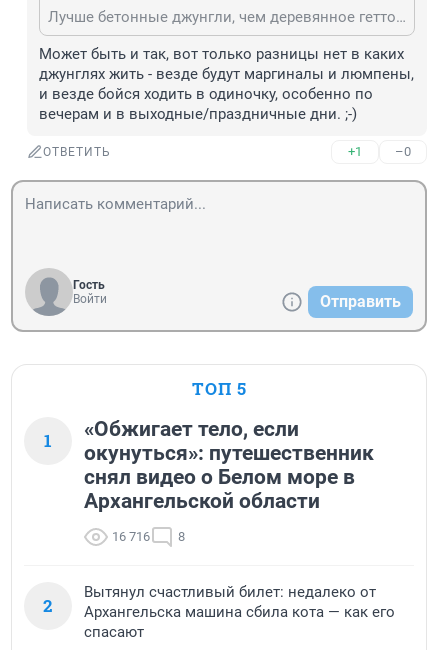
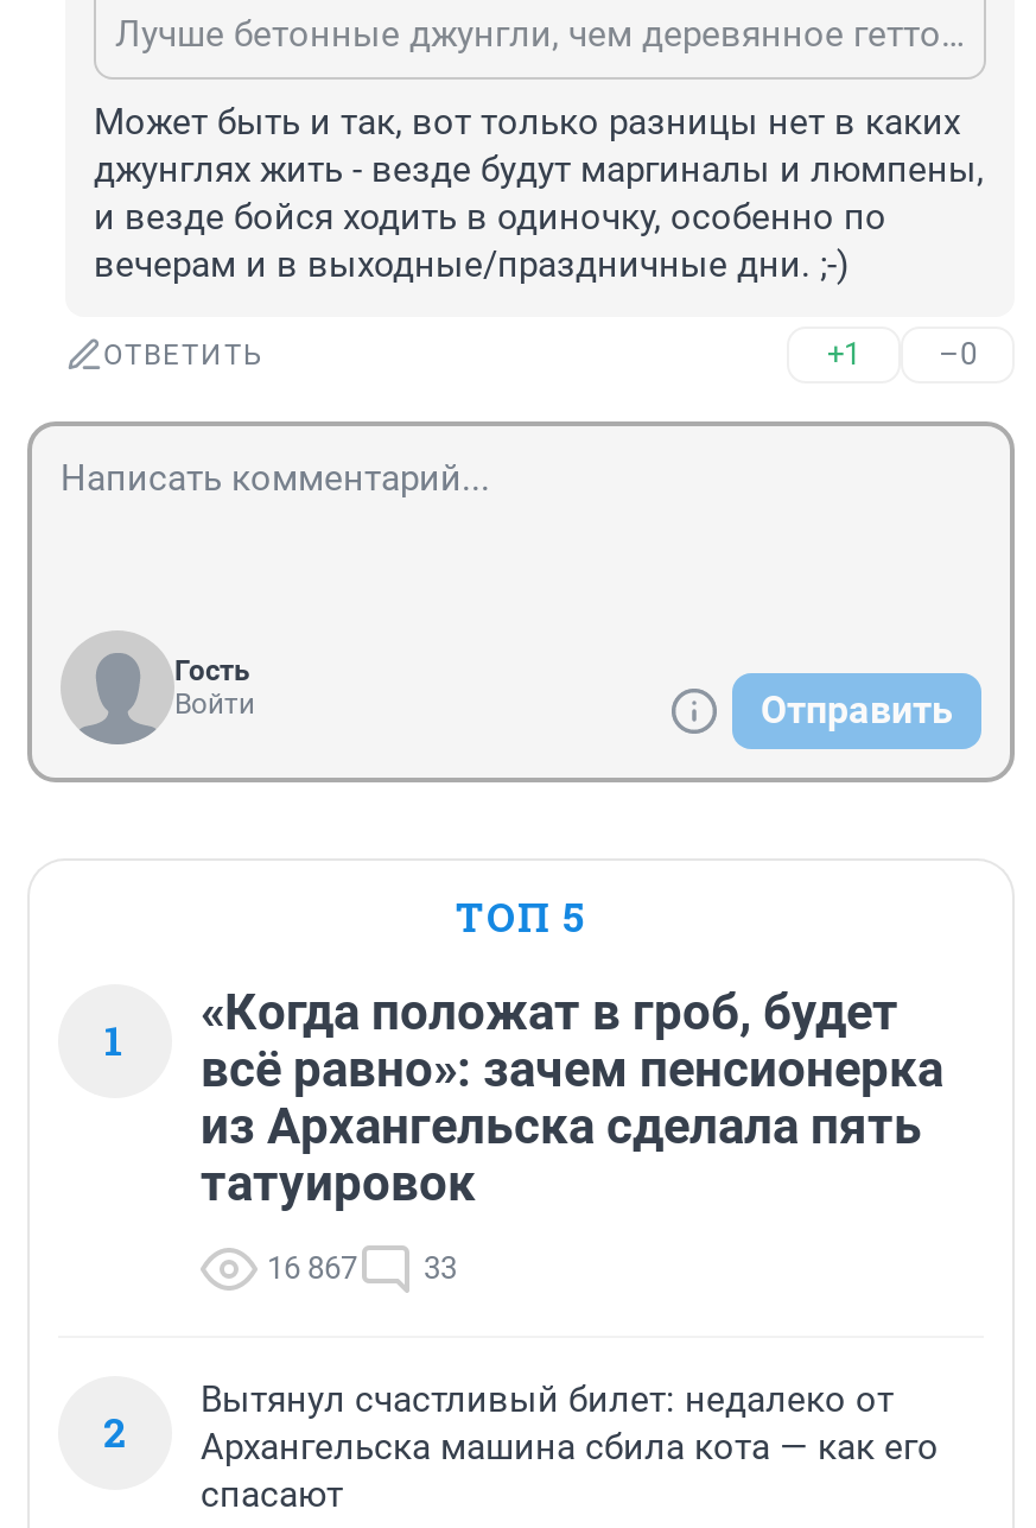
- «Обжигает тело, если
- окунуться»: путешественник
- снял видео о Белом море в
- Архангельской области
+ «Когда положат в гроб, будет
+ всё равно»: зачем пенсионерка
+ из Архангельска сделала пять
+ татуировок

- 16 716
- 8
+ 16 867
+ 33
